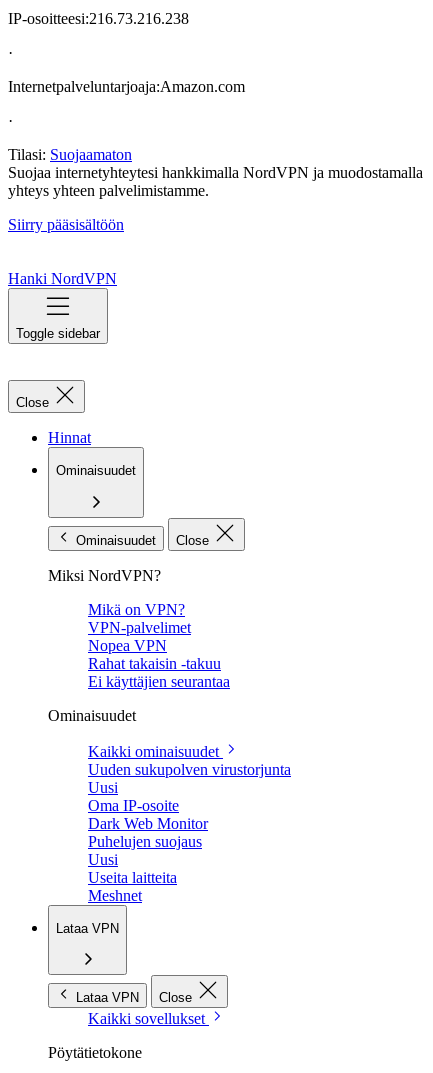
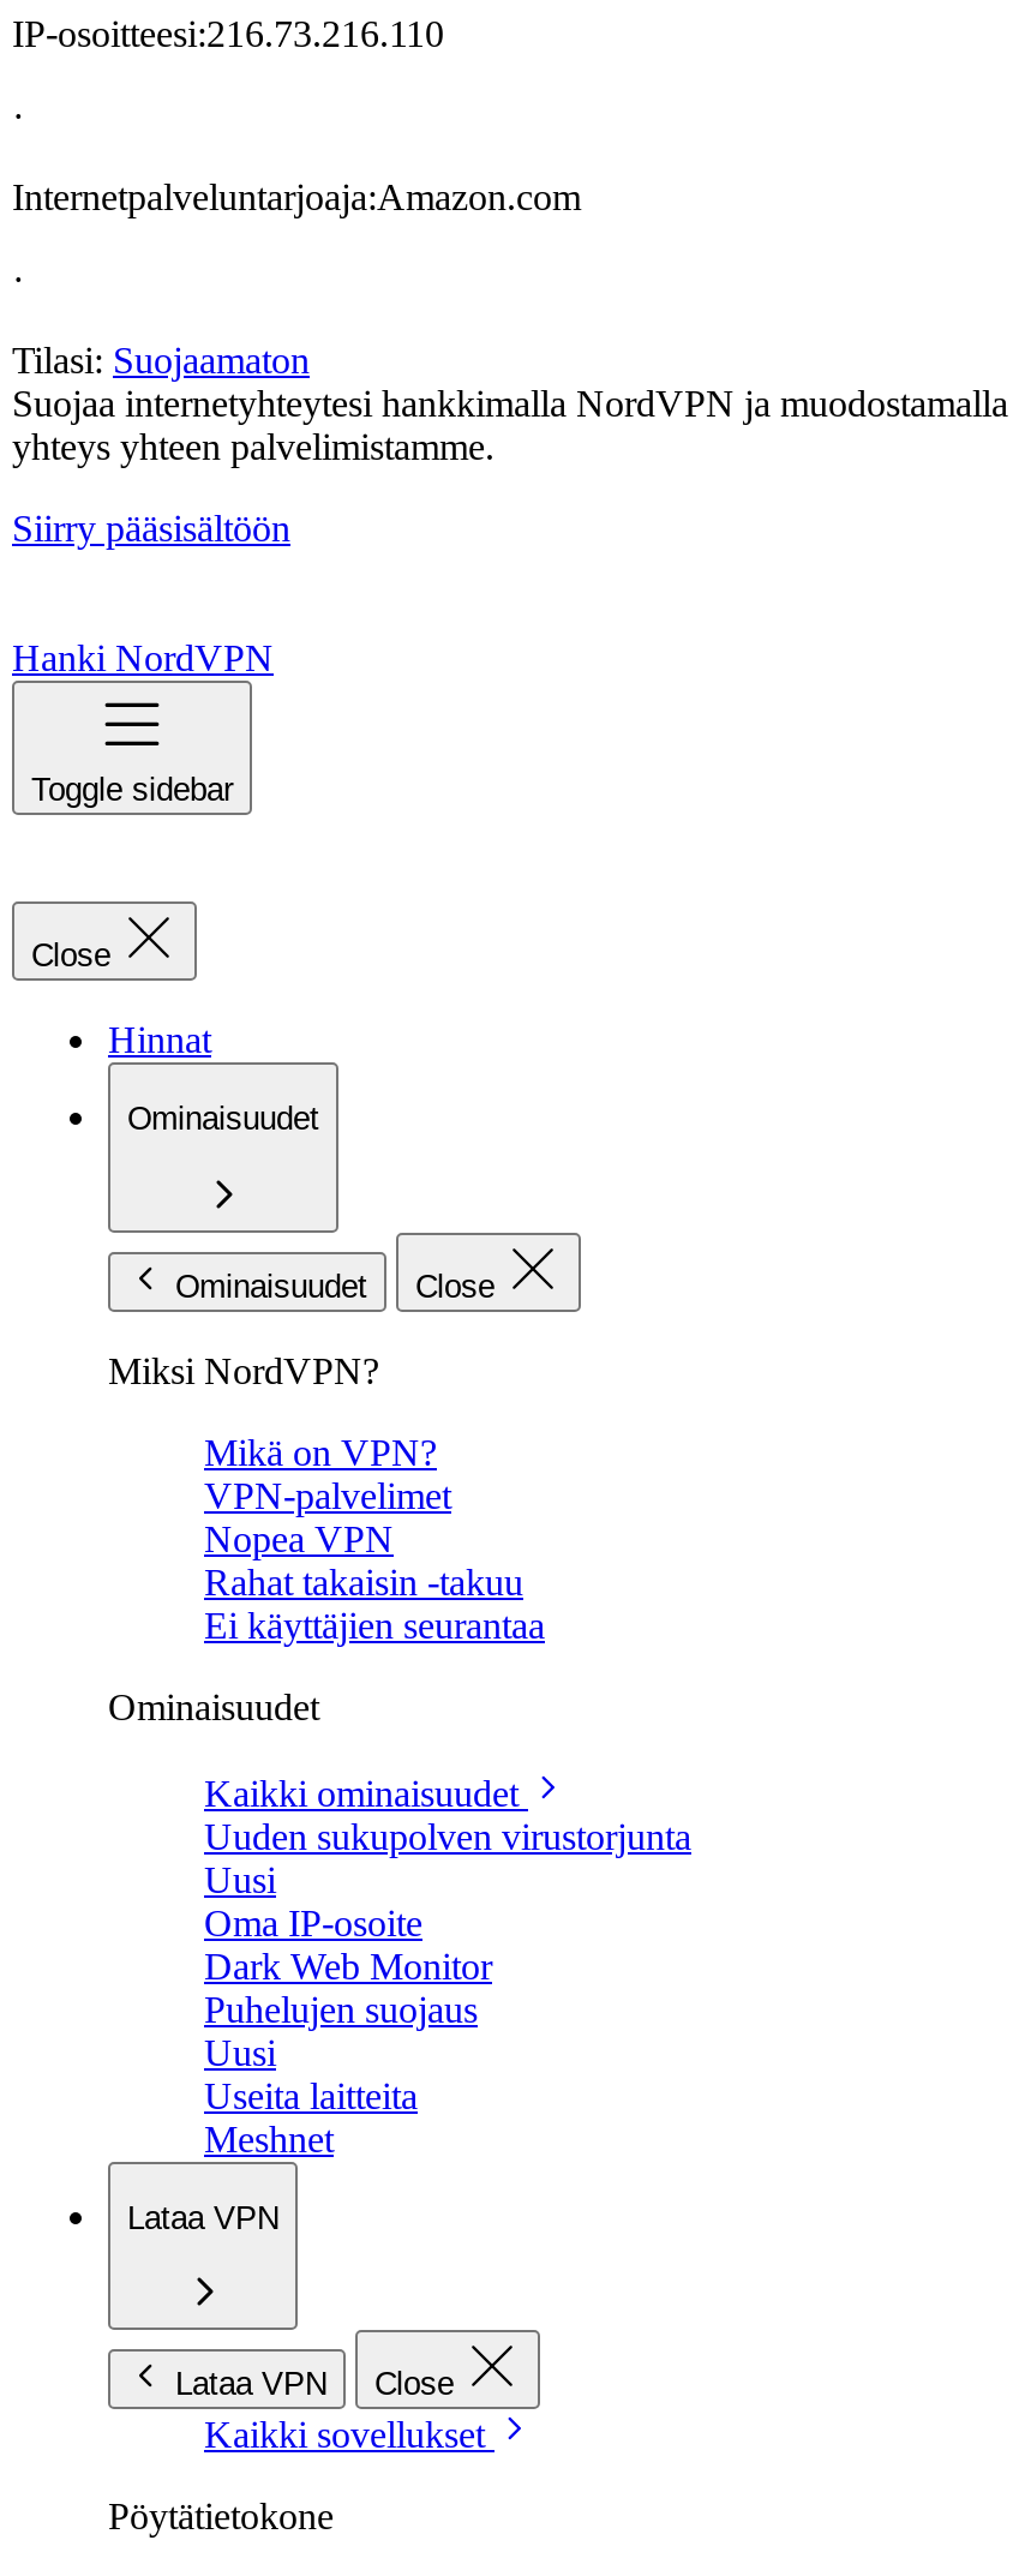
- IP-osoitteesi:216.73.216.238
+ IP-osoitteesi:216.73.216.110
